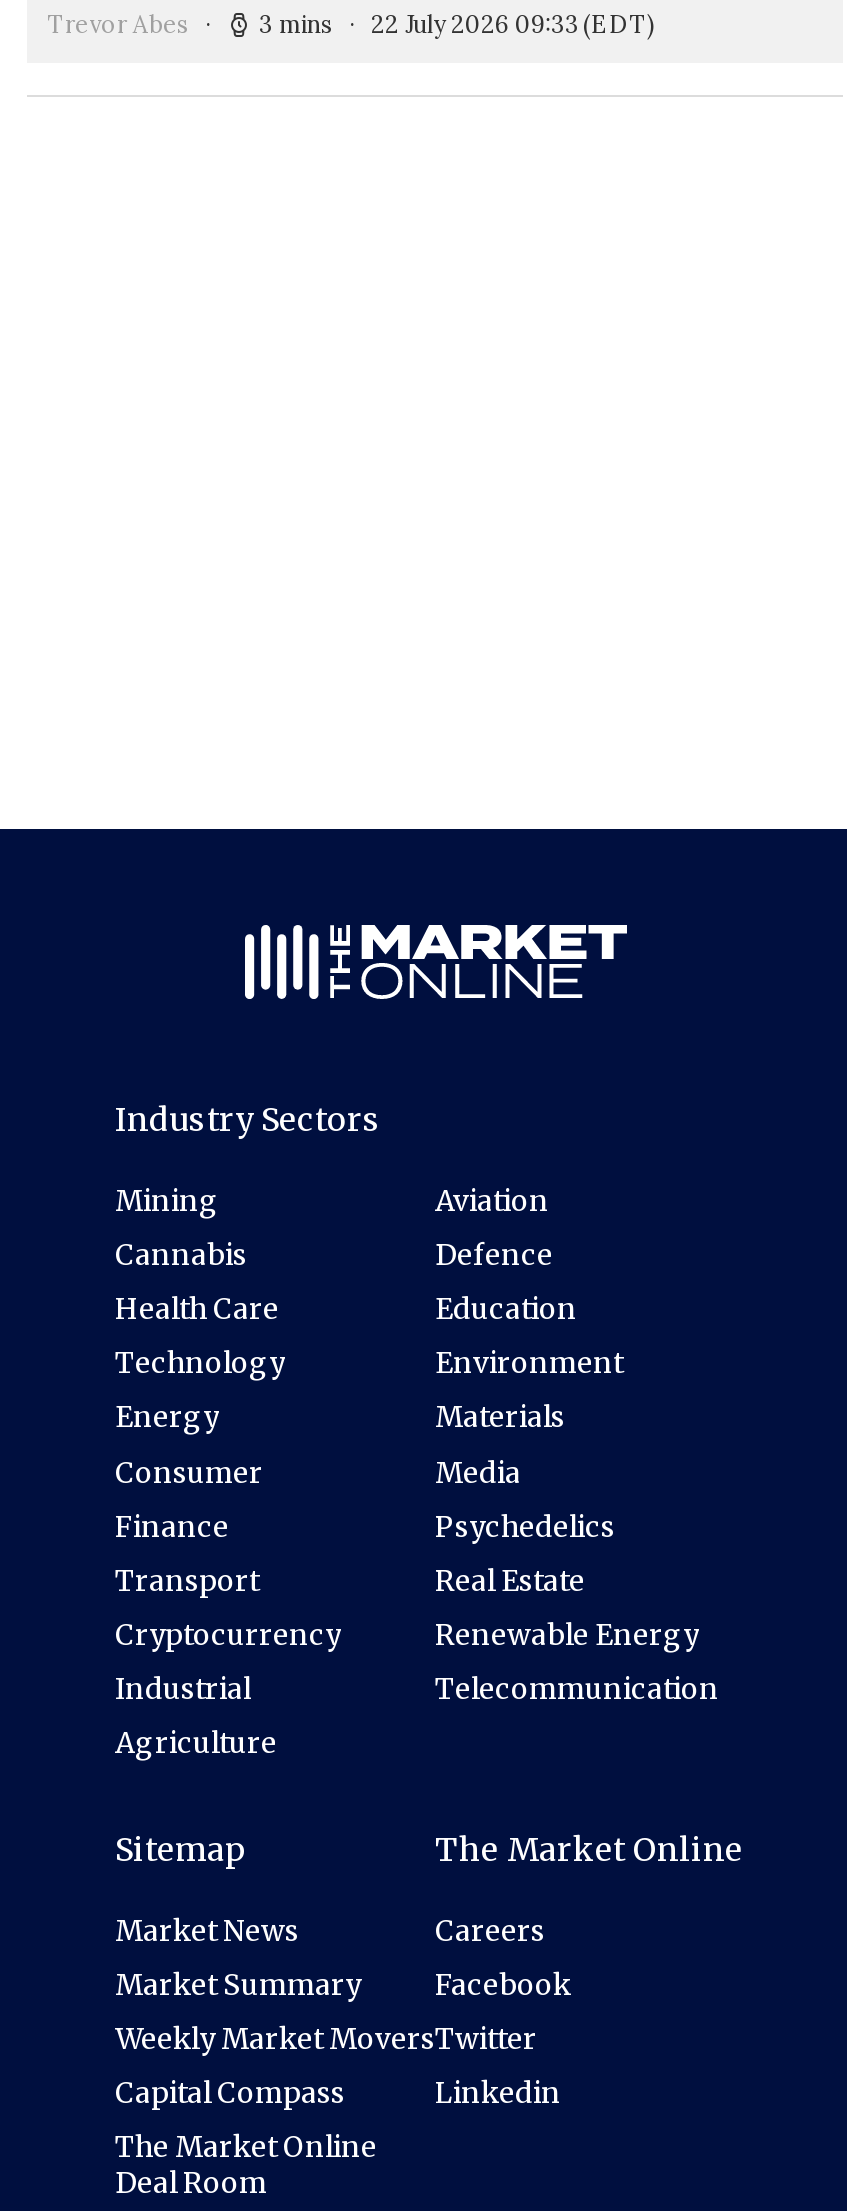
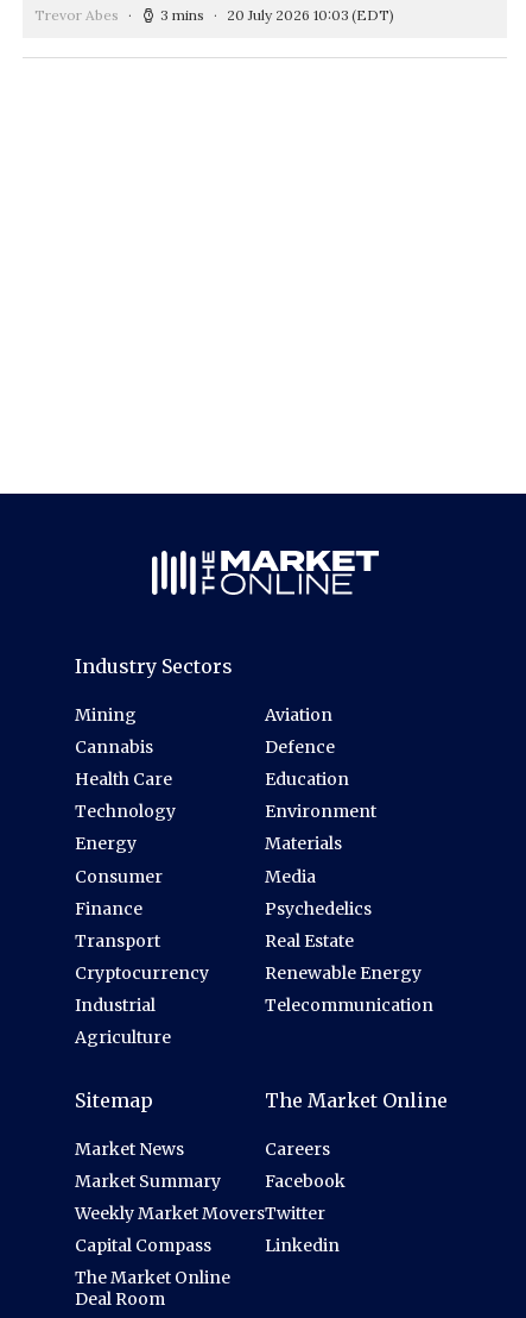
- 3 mins 22 July 2026 09:33 (EDT)
+ 3 mins 20 July 2026 10:03 (EDT)
